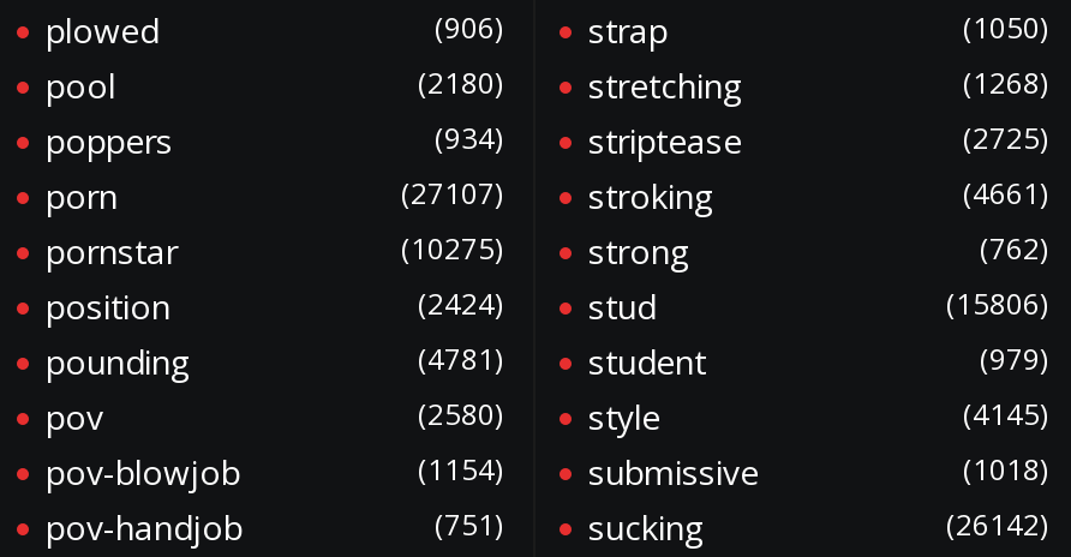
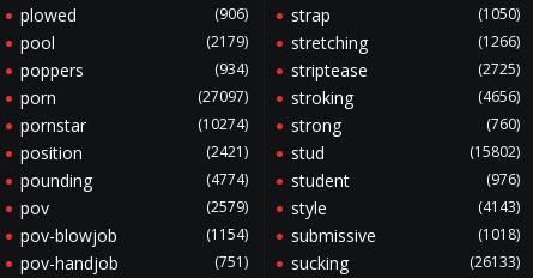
- (2180)
+ (2179)

- (1268)
+ (1266)

- (27107)
+ (27097)

- (4661)
+ (4656)

- (10275)
+ (10274)

- (762)
+ (760)

- (2424)
+ (2421)

- (15806)
+ (15802)

- (4781)
+ (4774)

- (979)
+ (976)

- (2580)
+ (2579)

- (4145)
+ (4143)

- (26142)
+ (26133)
